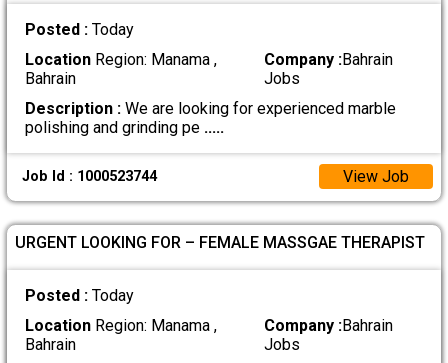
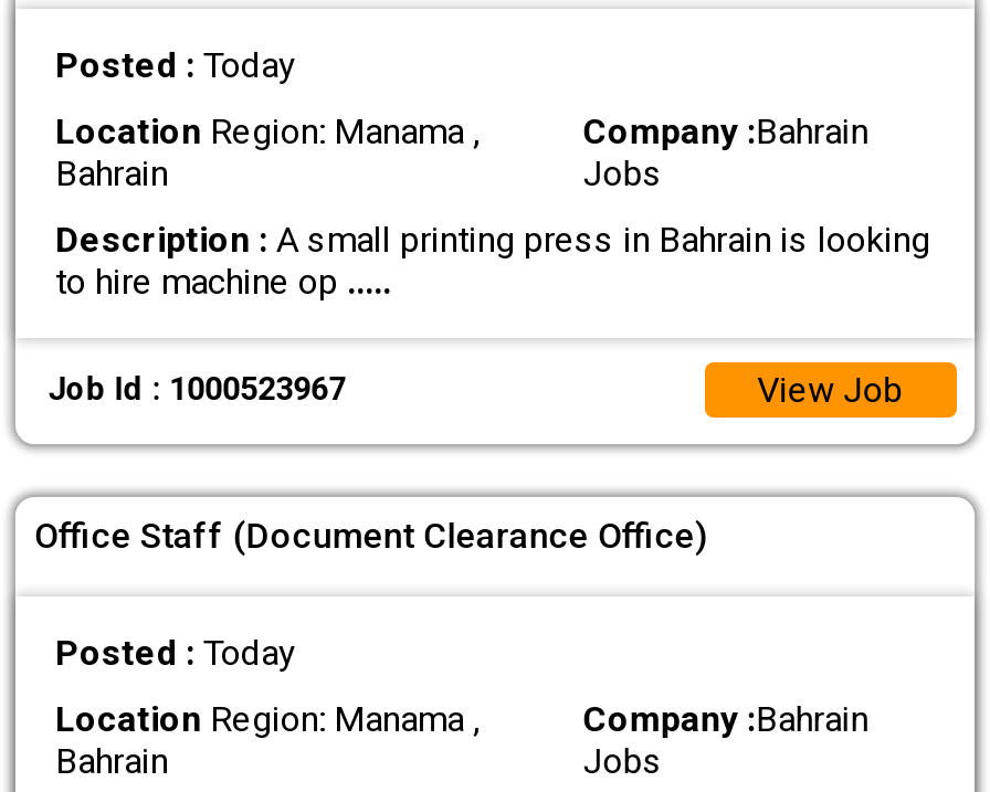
- Description : We are looking for experienced marble
- polishing and grinding pe.....
+ Description : A small printing press in Bahrain is looking
+ to hire machine op.....

- Job Id : 1000523744
+ Job Id : 1000523967

- URGENT LOOKING FOR – FEMALE MASSGAE THERAPIST
+ Office Staff (Document Clearance Office)
